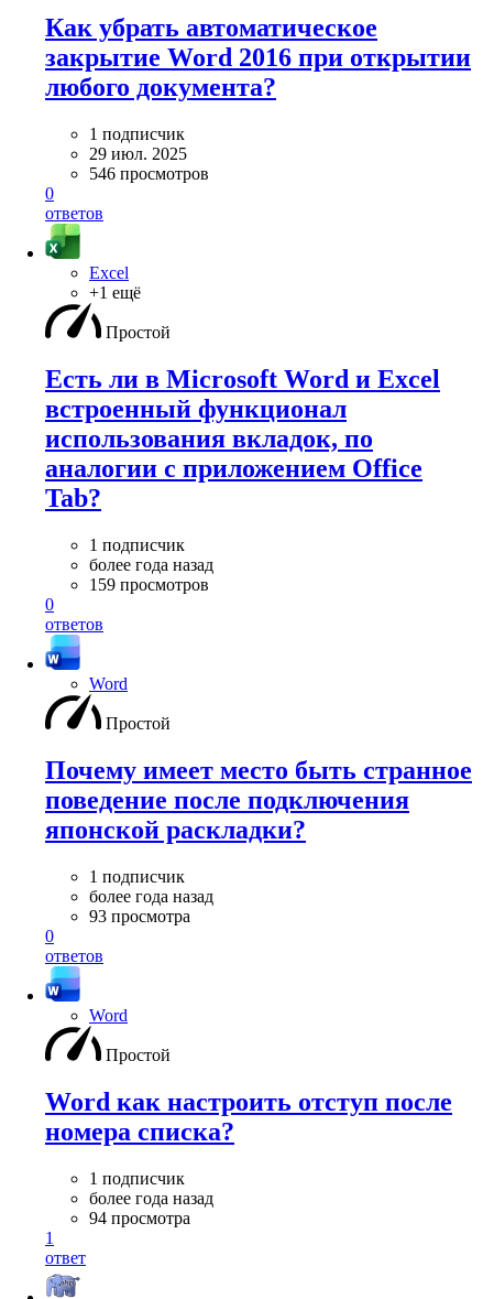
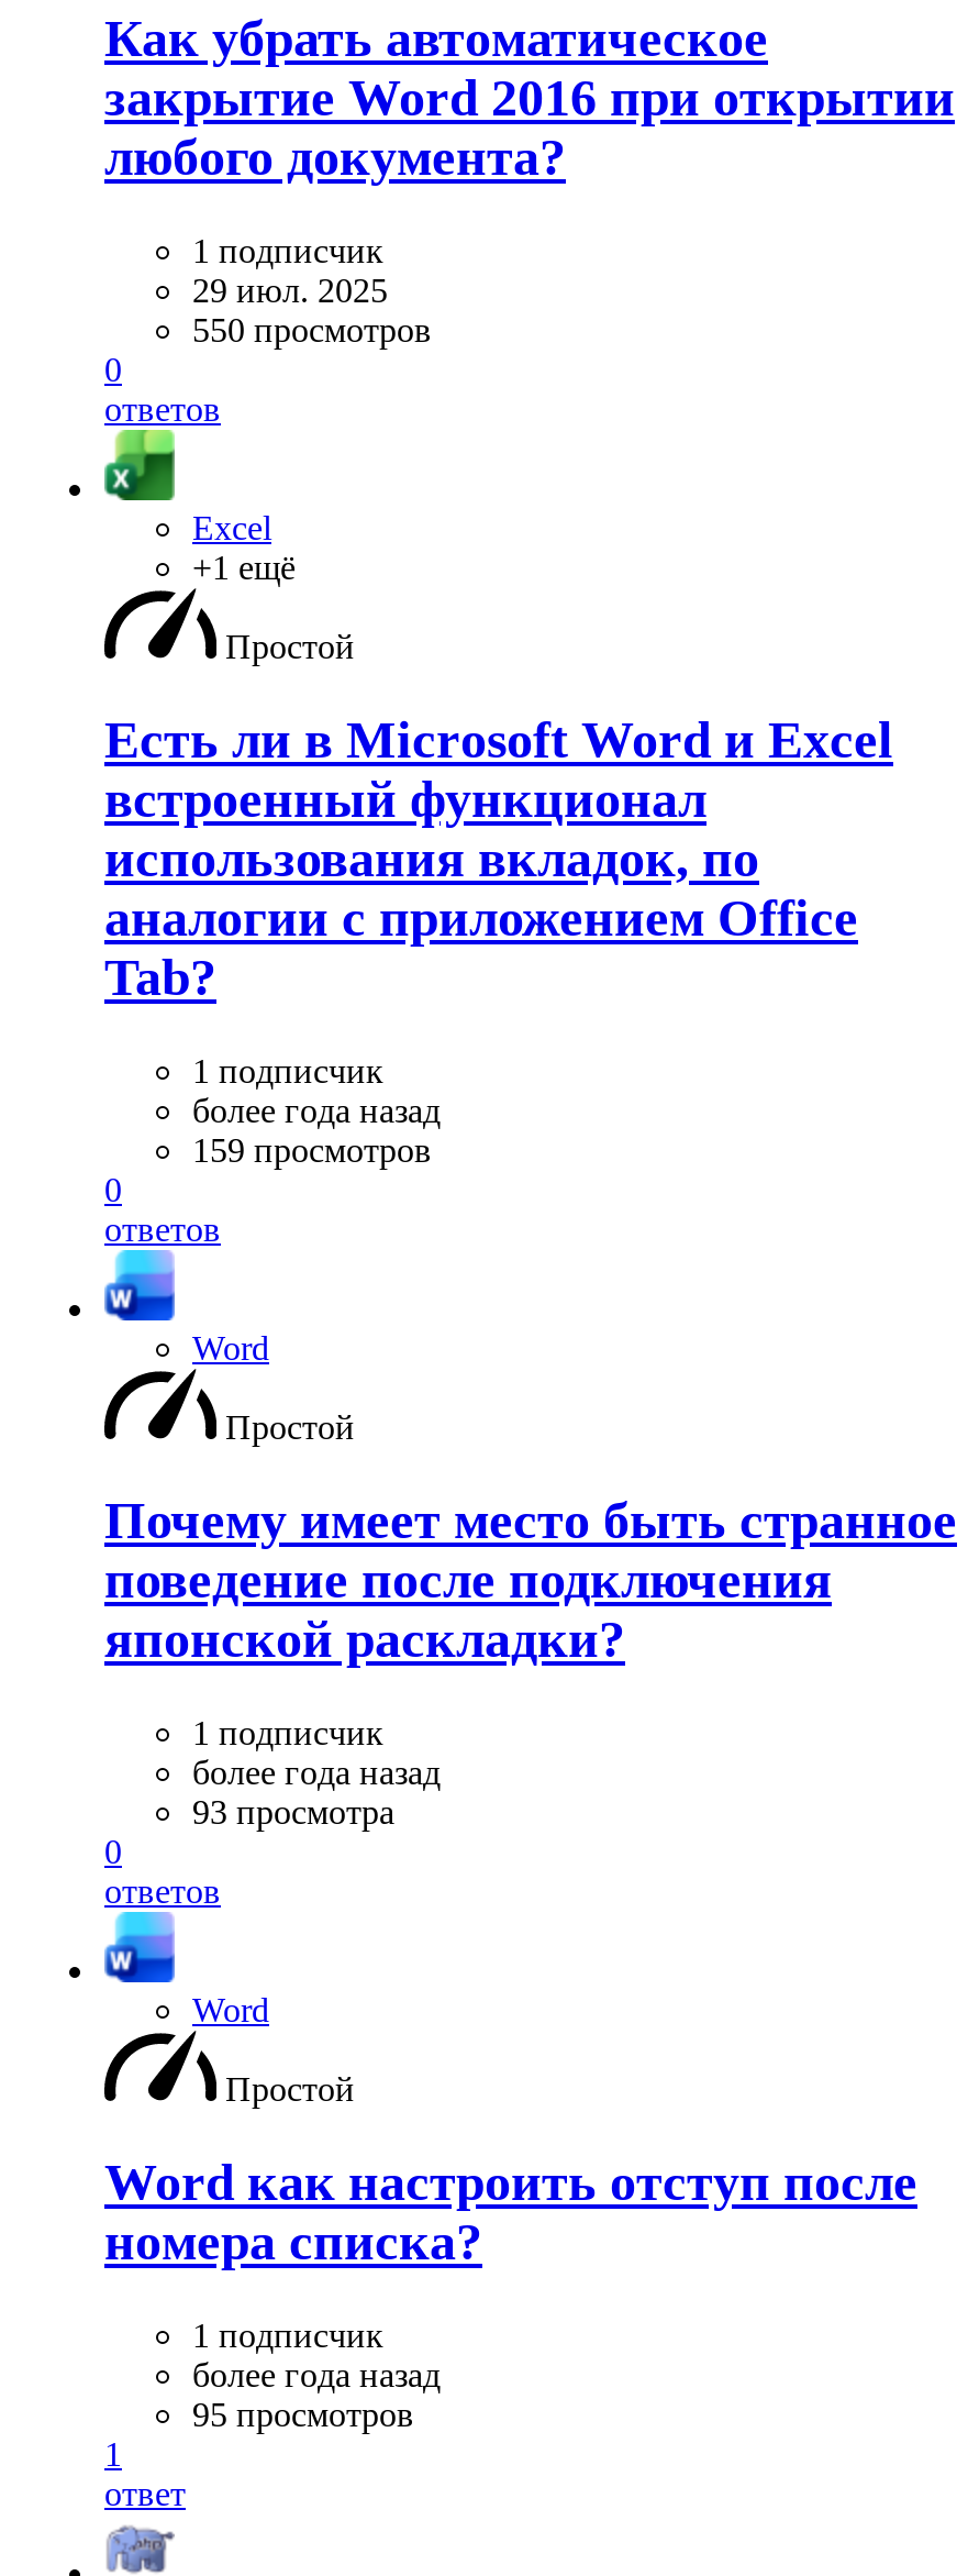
- 546 просмотров
+ 550 просмотров

- 94 просмотра
+ 95 просмотров
